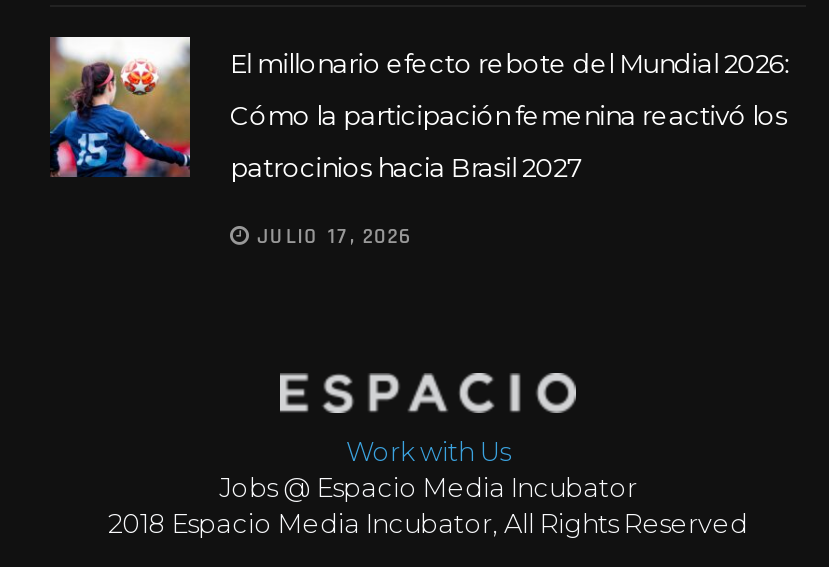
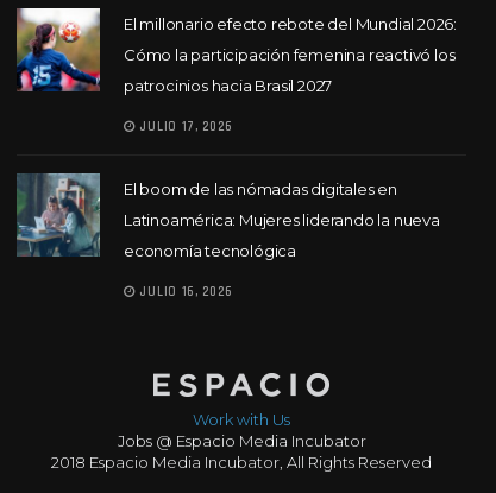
+ [image]
+ El boom de las nómadas digitales en
+ Latinoamérica: Mujeres liderando la nueva
+ economía tecnológica
+ JULIO 16, 2026
